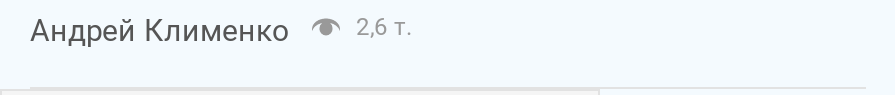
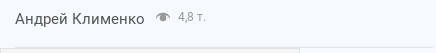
- 2,6 т.
+ 4,8 т.
